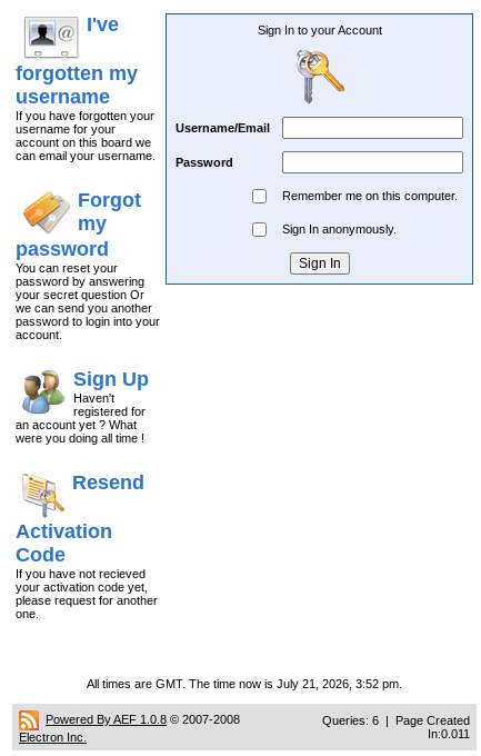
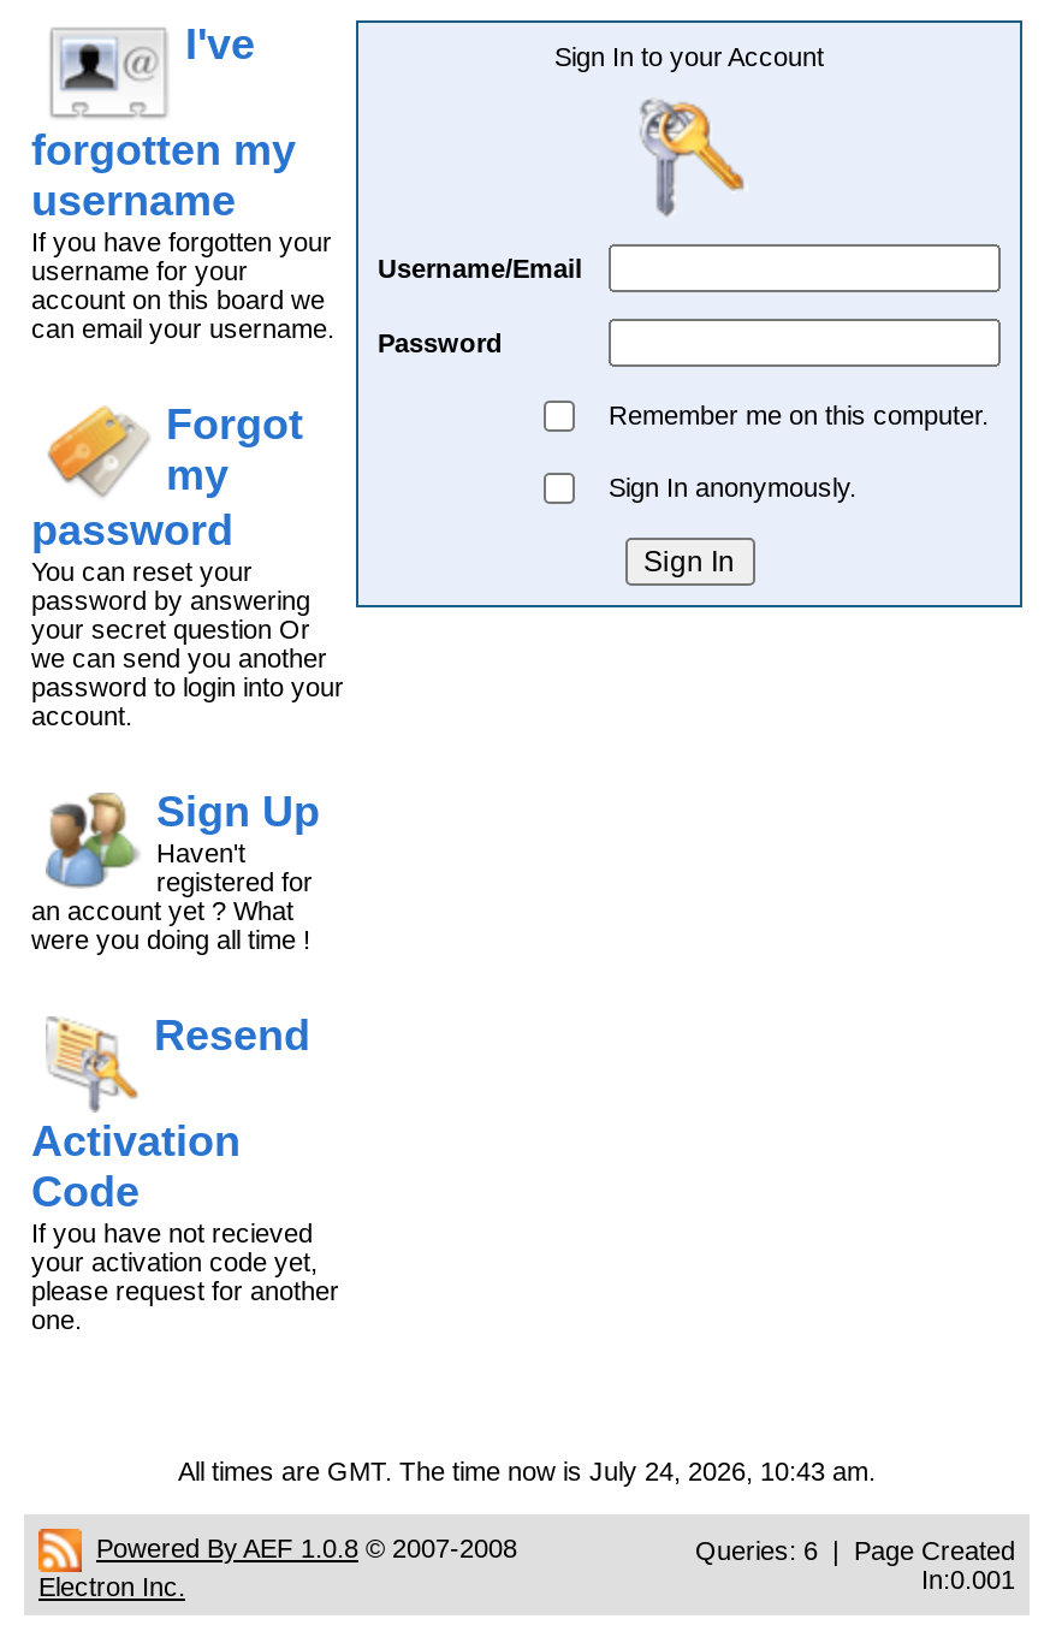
- All times are GMT. The time now is July 21, 2026, 3:52 pm.
+ All times are GMT. The time now is July 24, 2026, 10:43 am.

- In:0.011
+ In:0.001
